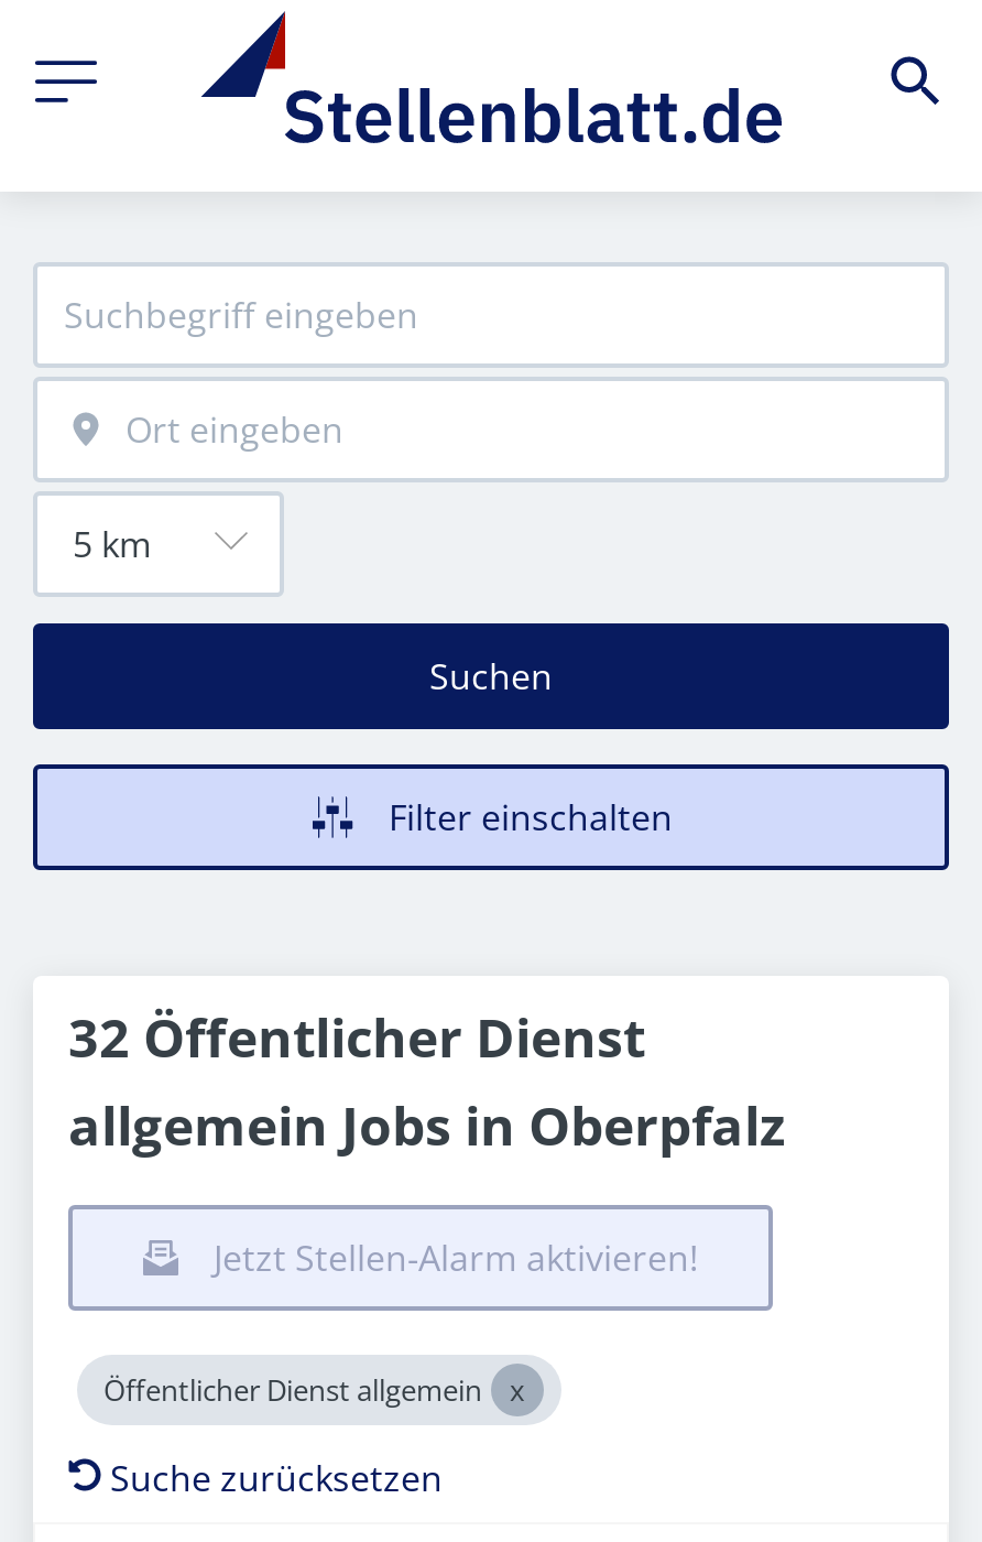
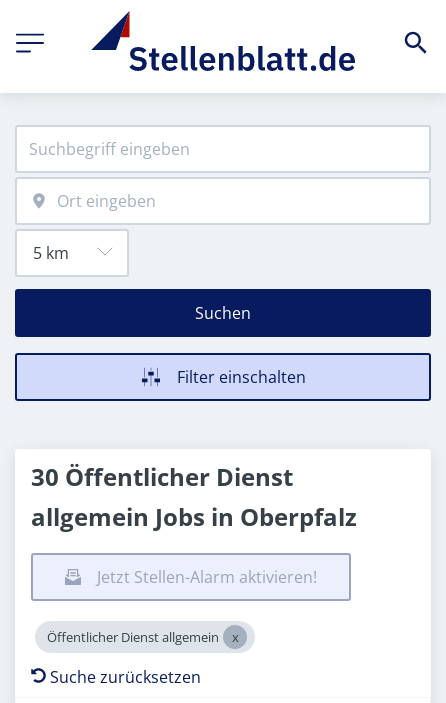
- 32 Öffentlicher Dienst
+ 30 Öffentlicher Dienst
